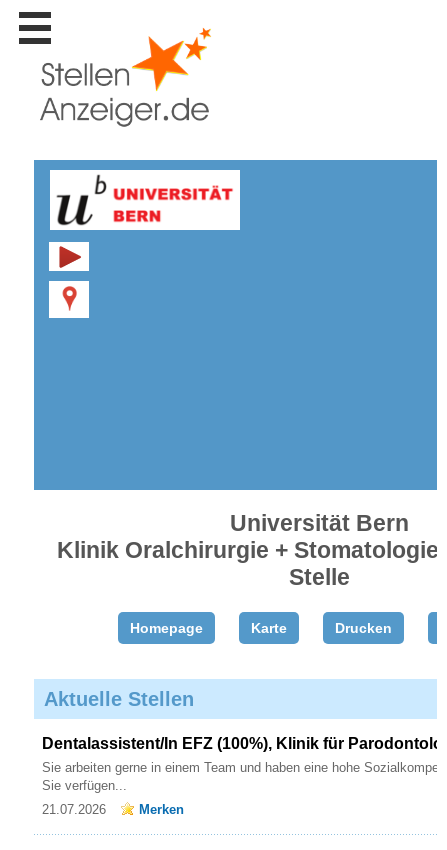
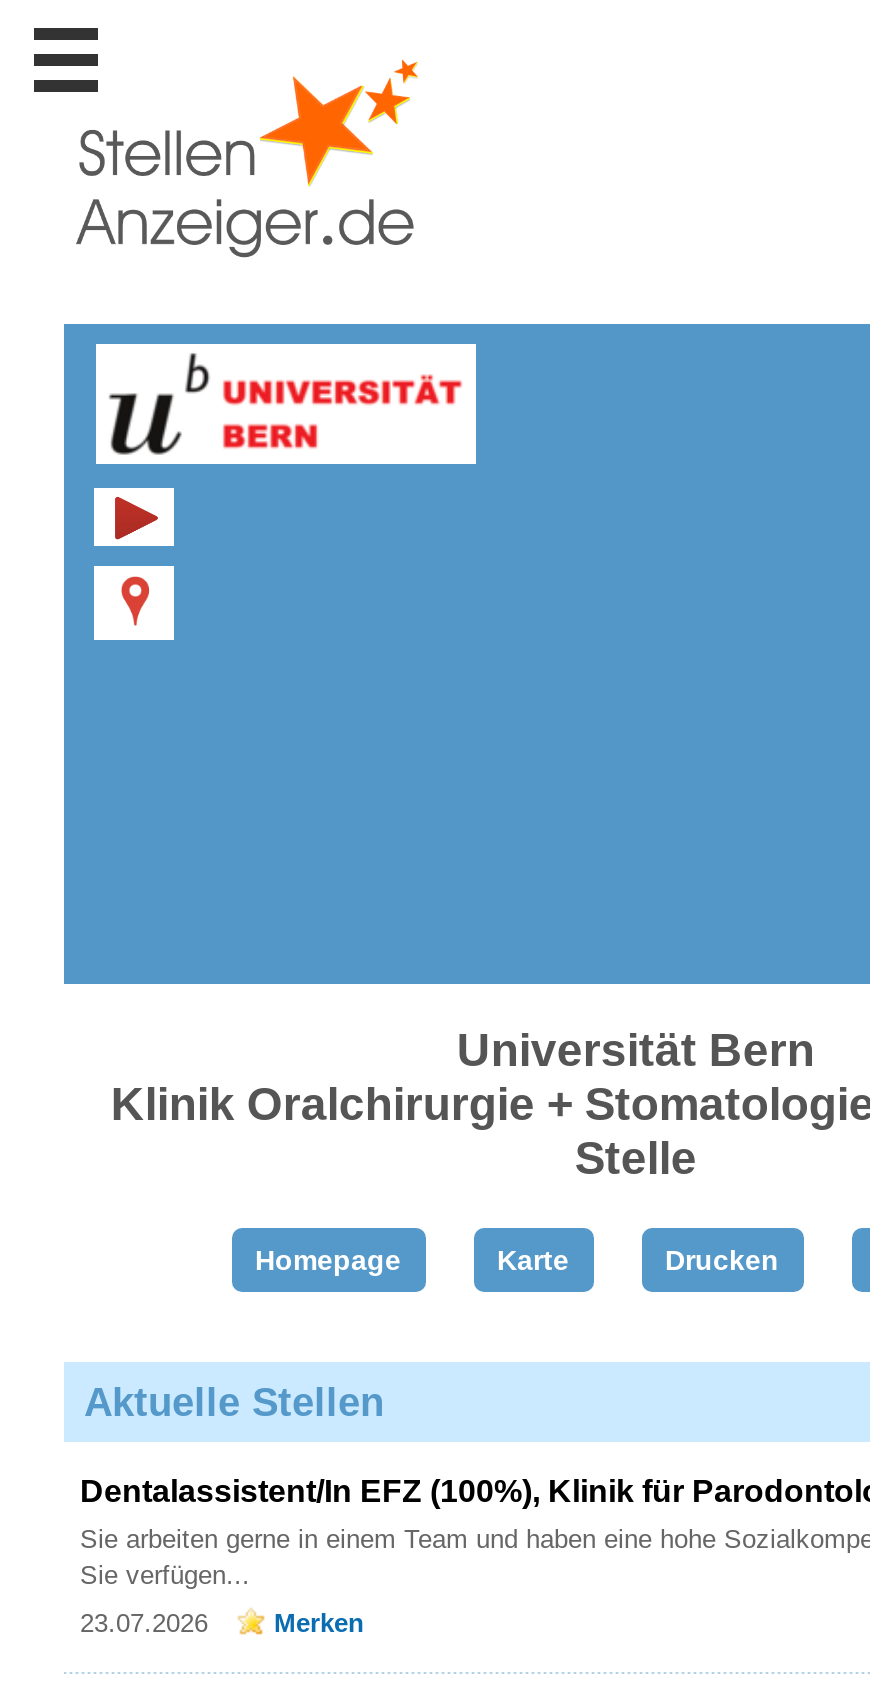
- 21.07.2026 Merken
+ 23.07.2026 Merken
